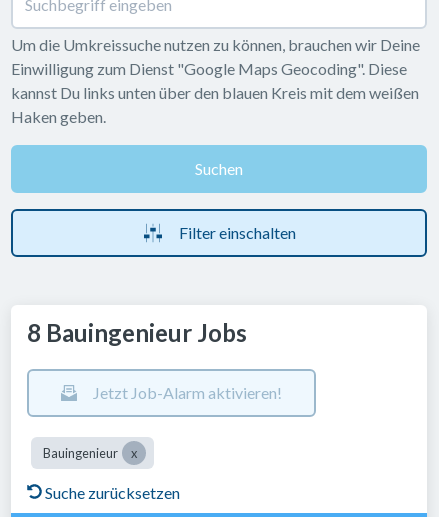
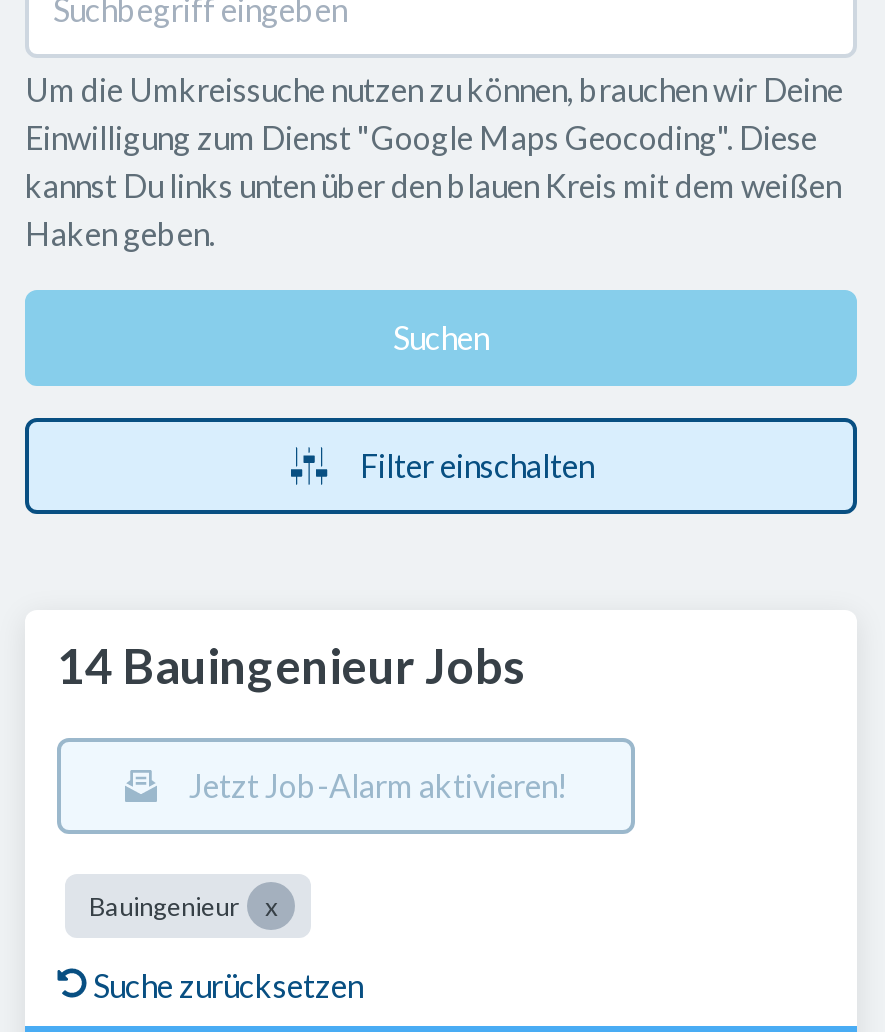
- 8 Bauingenieur Jobs
+ 14 Bauingenieur Jobs
